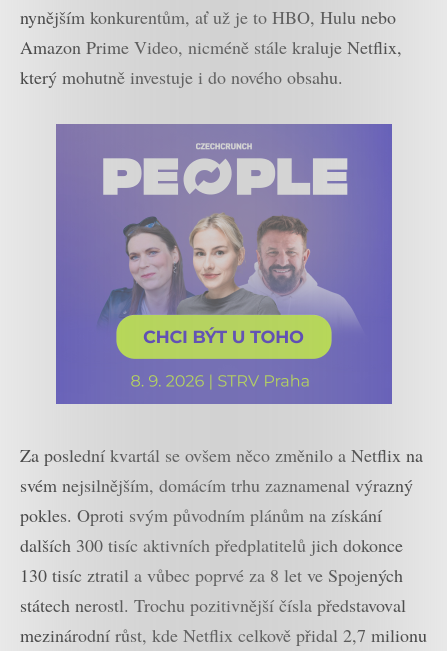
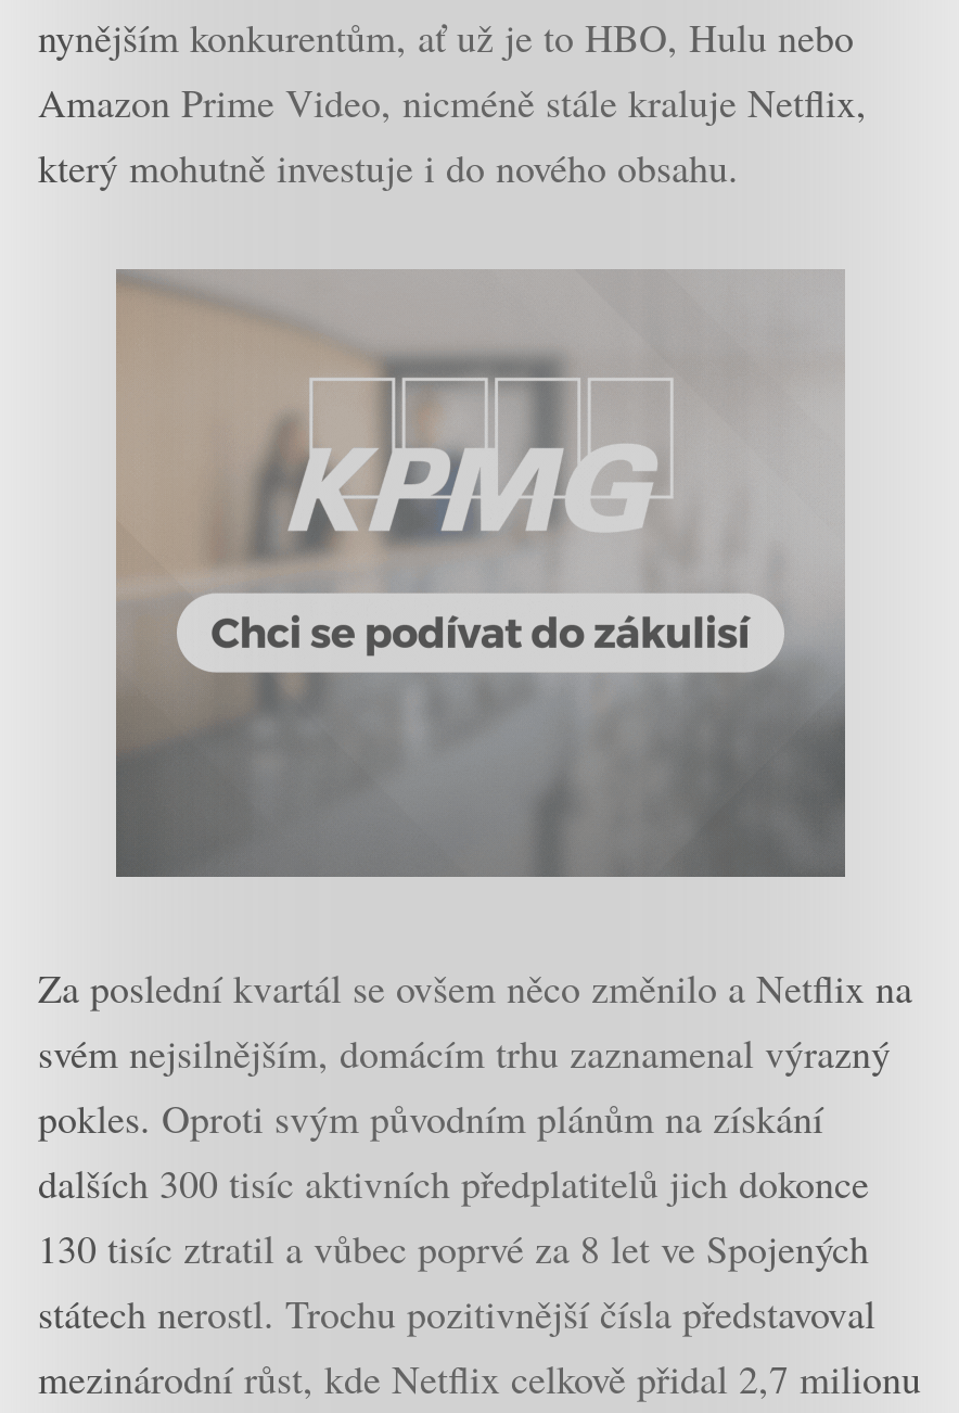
- [image]
+ [image]
